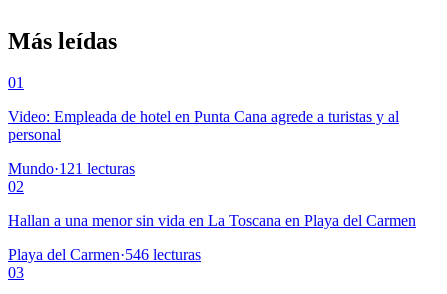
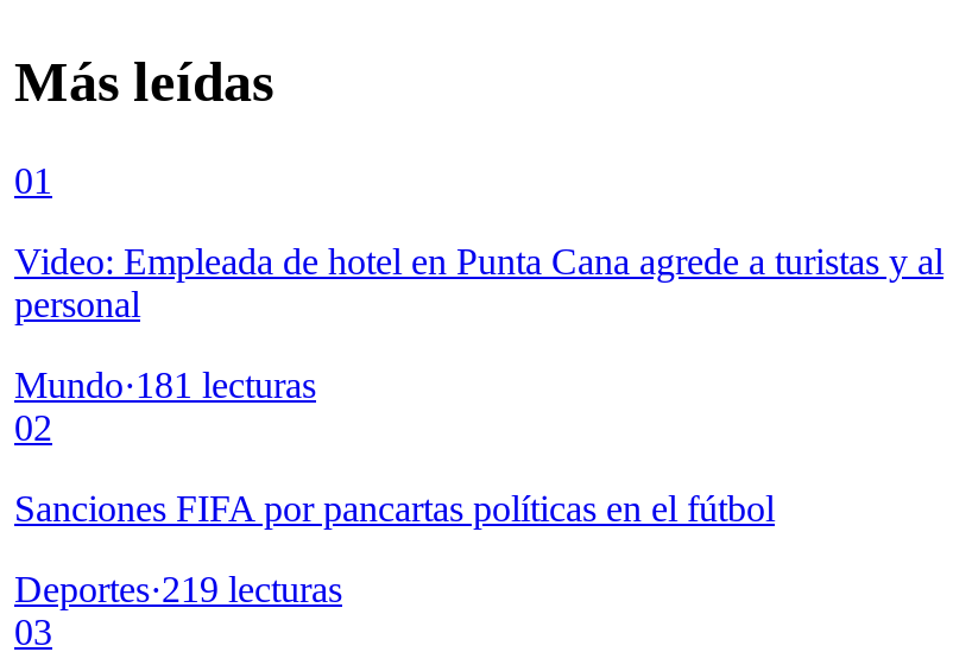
- Mundo · 121 lecturas
+ Mundo · 181 lecturas

- Hallan a una menor sin vida en La Toscana en Playa del Carmen
+ Sanciones FIFA por pancartas políticas en el fútbol

- Playa del Carmen·546 lecturas
+ Deportes·219 lecturas
